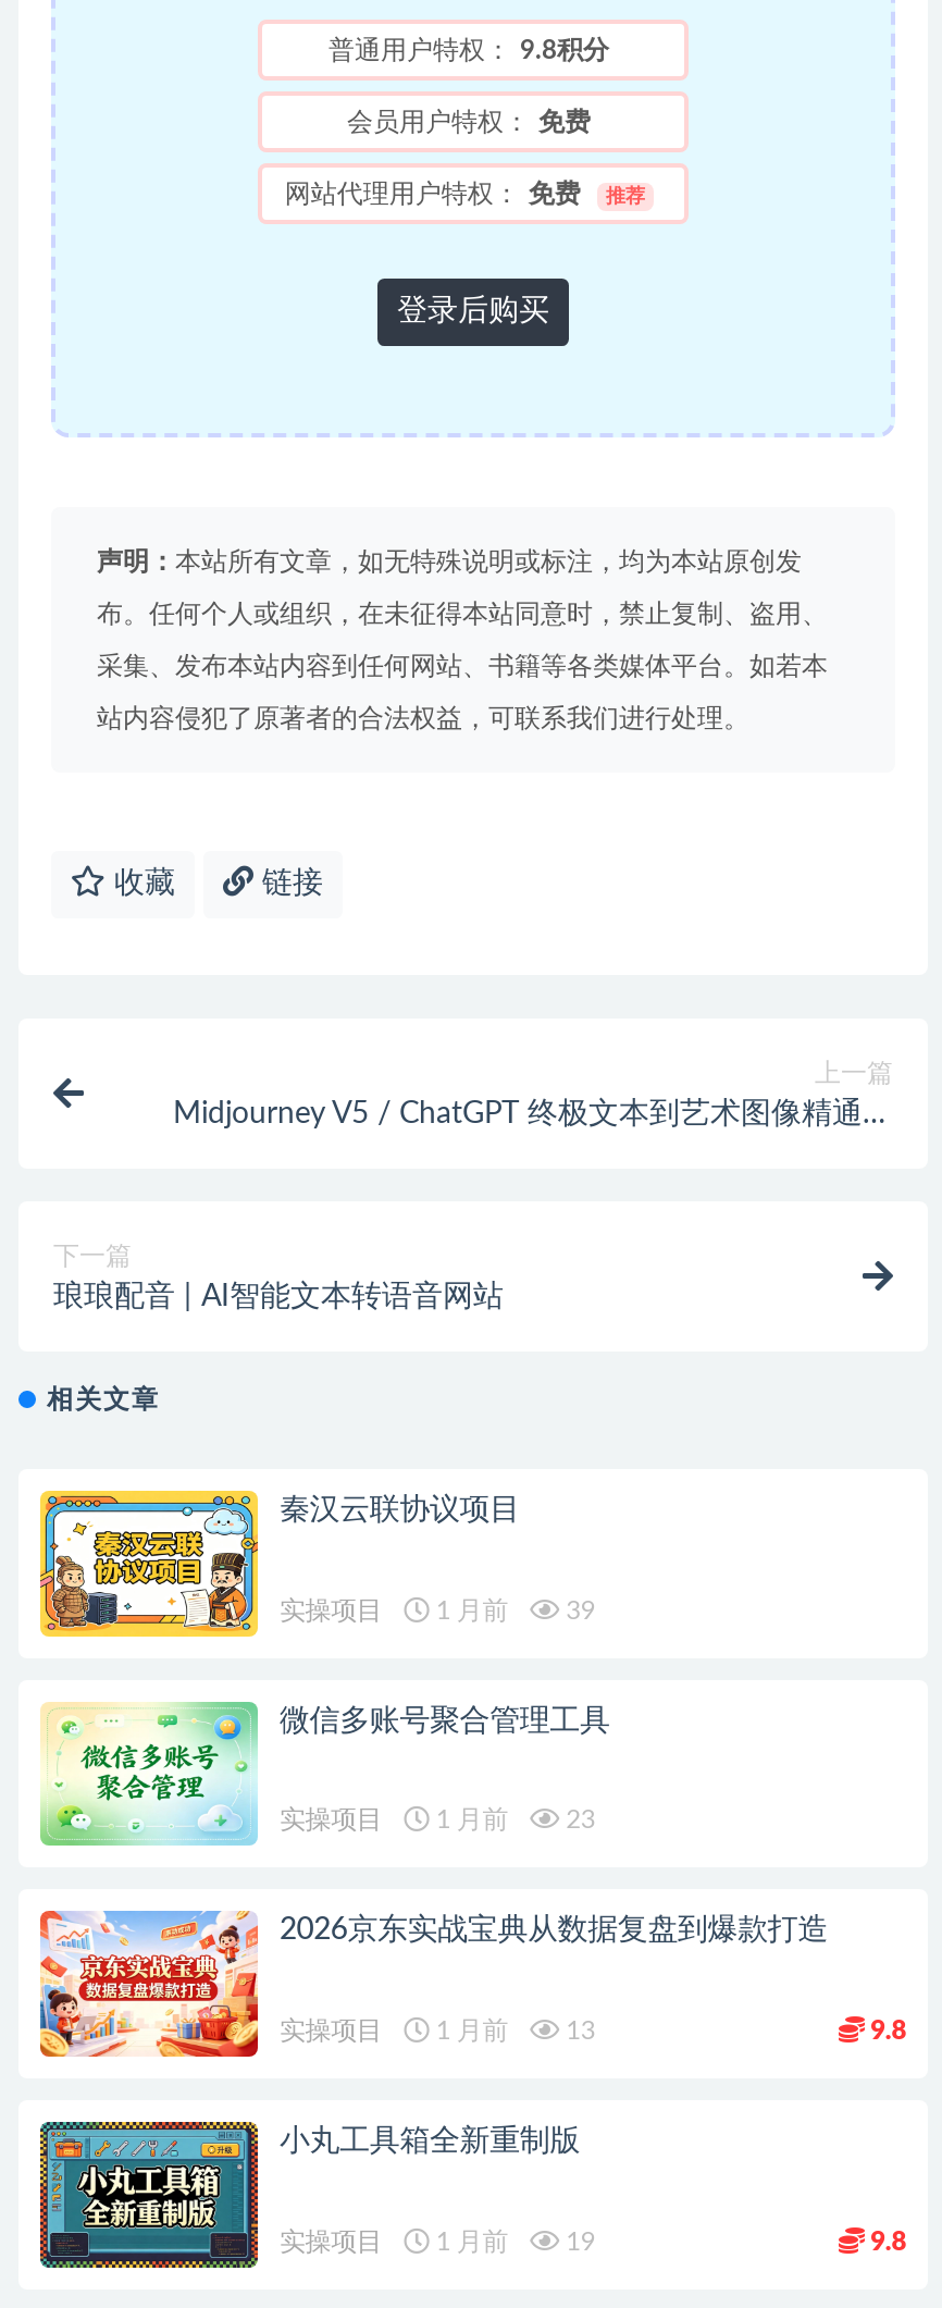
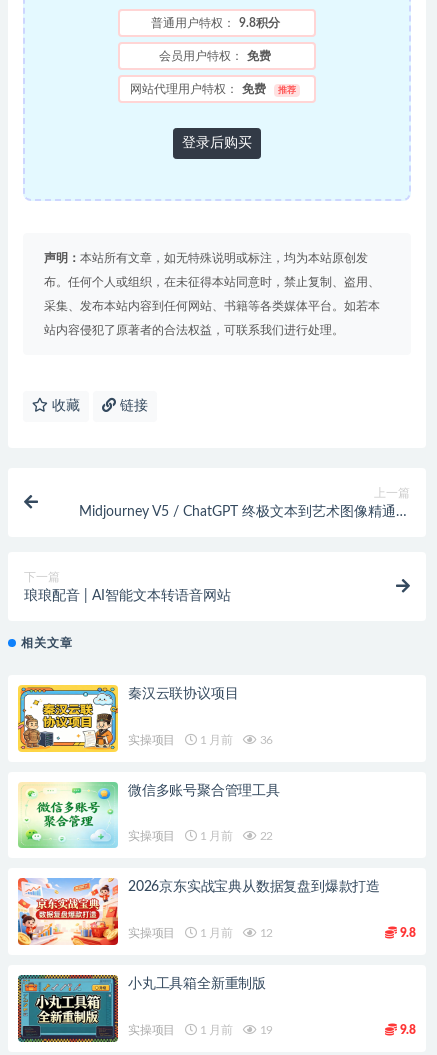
- 实操项目 1 月前 39
+ 实操项目 1 月前 36

- 实操项目 1 月前 23
+ 实操项目 1 月前 22

- 实操项目 1 月前 13
+ 实操项目 1 月前 12
